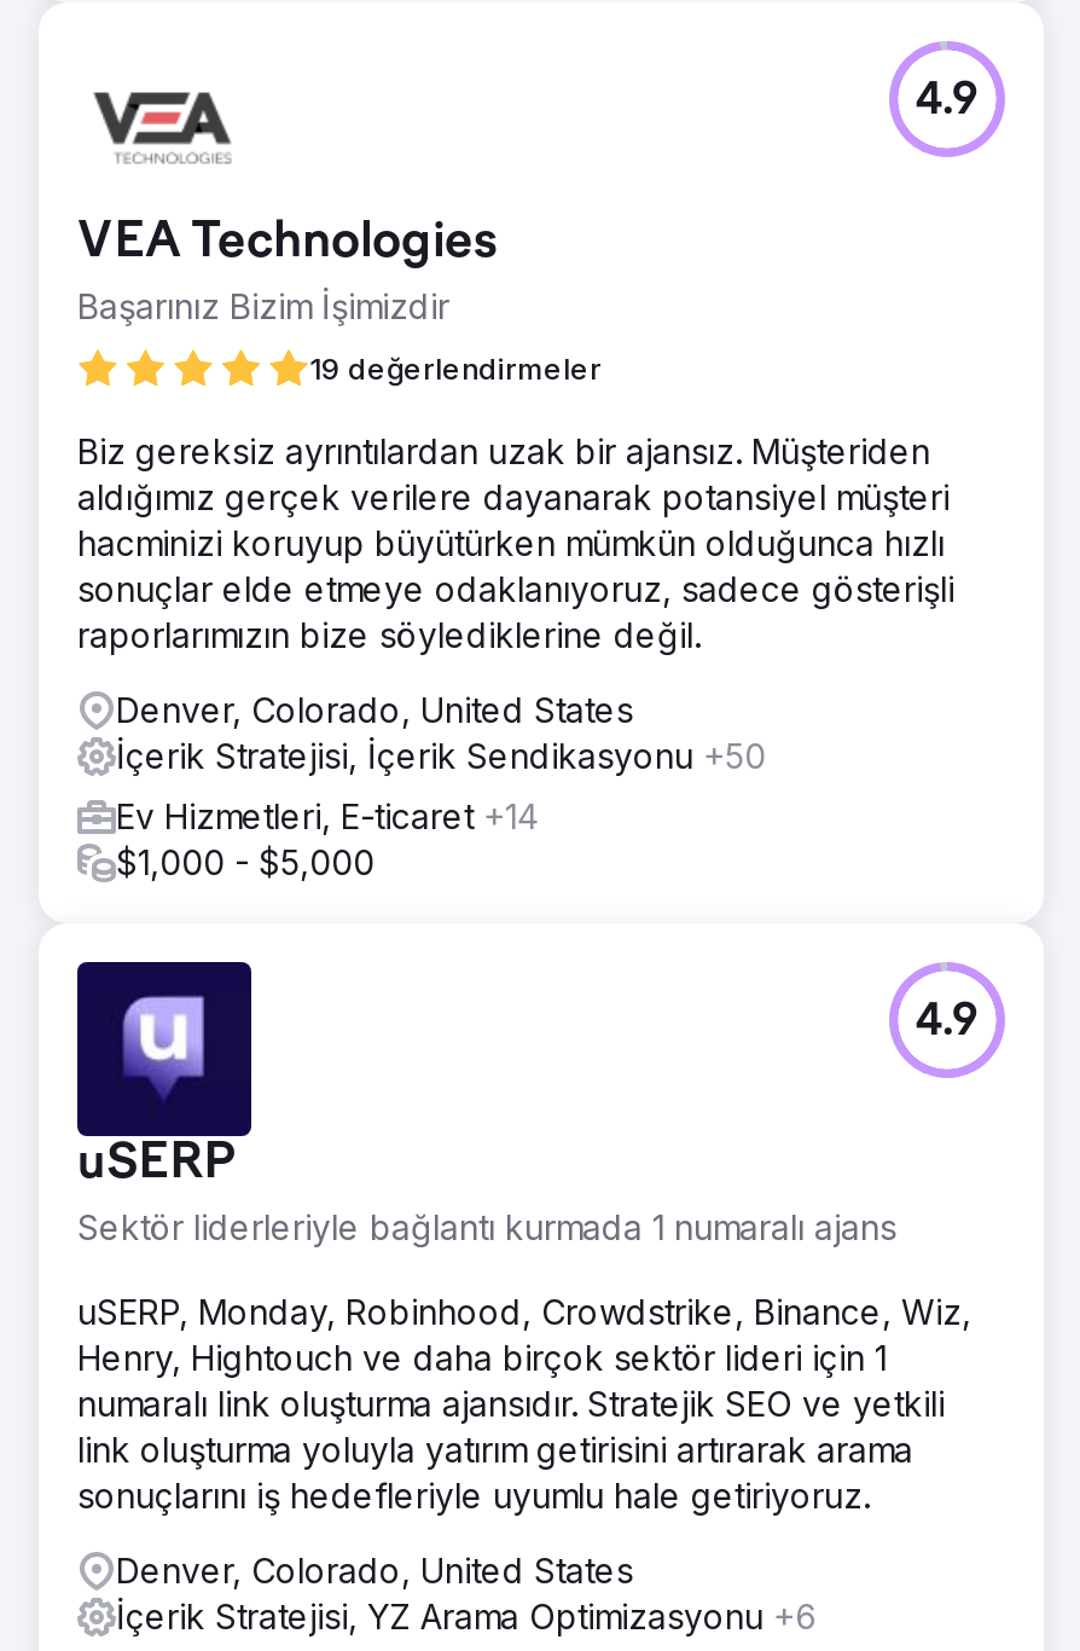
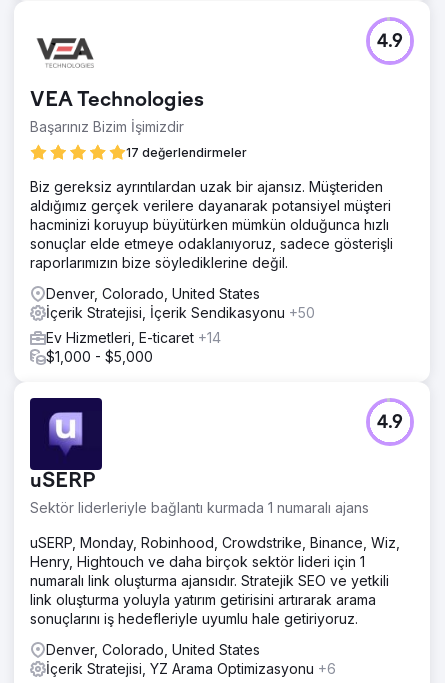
- 19 değerlendirmeler
+ 17 değerlendirmeler
